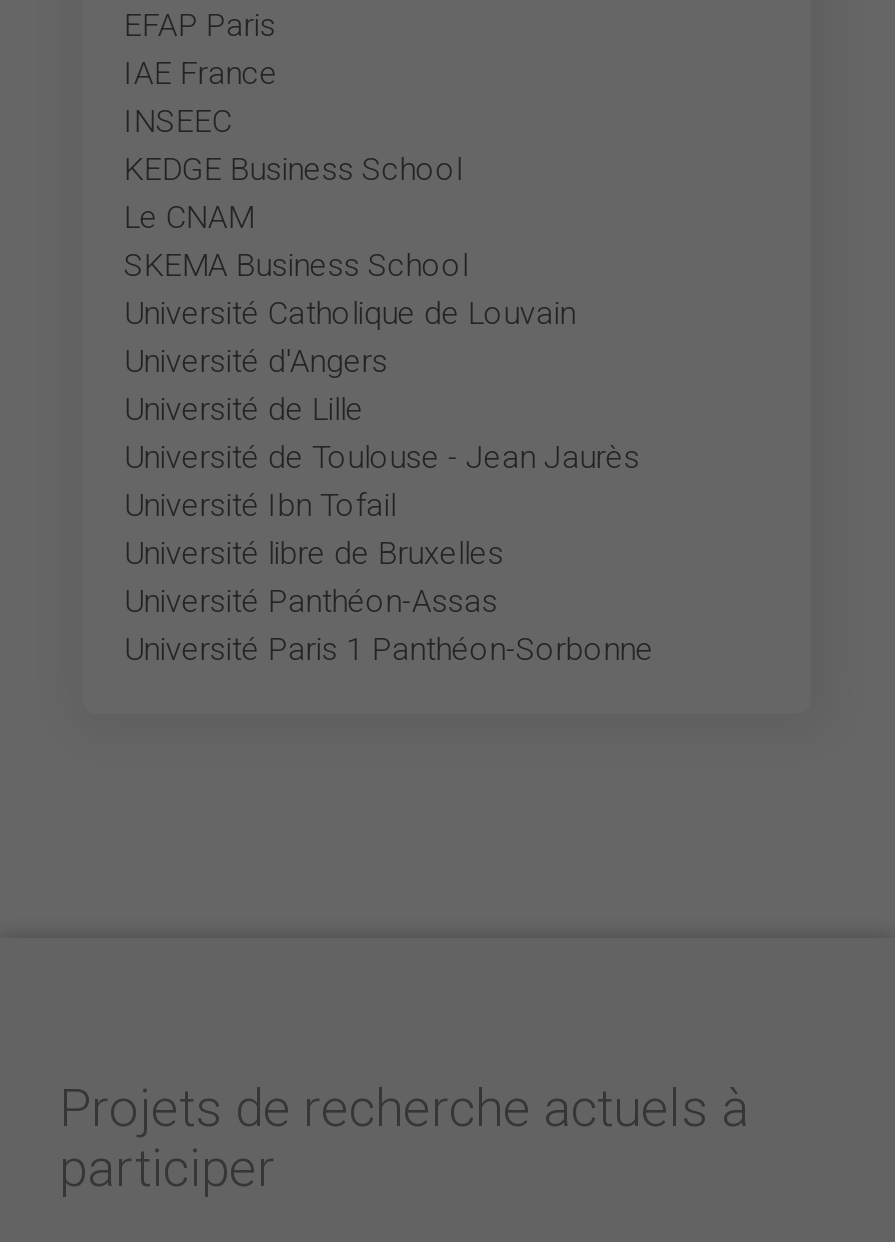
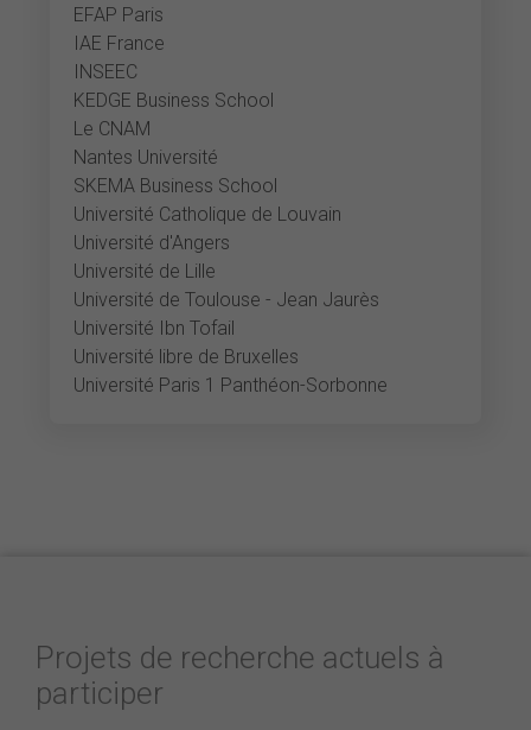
+ Nantes Université

moved down: SKEMA Business School | Université Catholique de Louvain | Université d'Angers | Université de Lille | Université de Toulouse - Jean Jaurès | Université Ibn Tofail | Université libre de Bruxelles

- Université Panthéon-Assas
